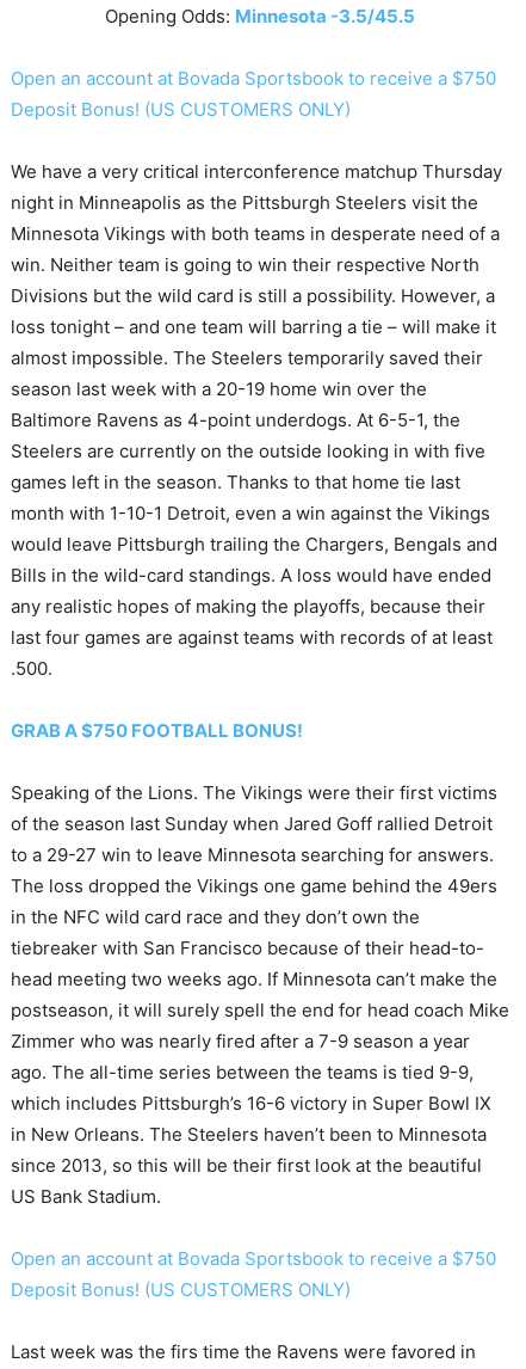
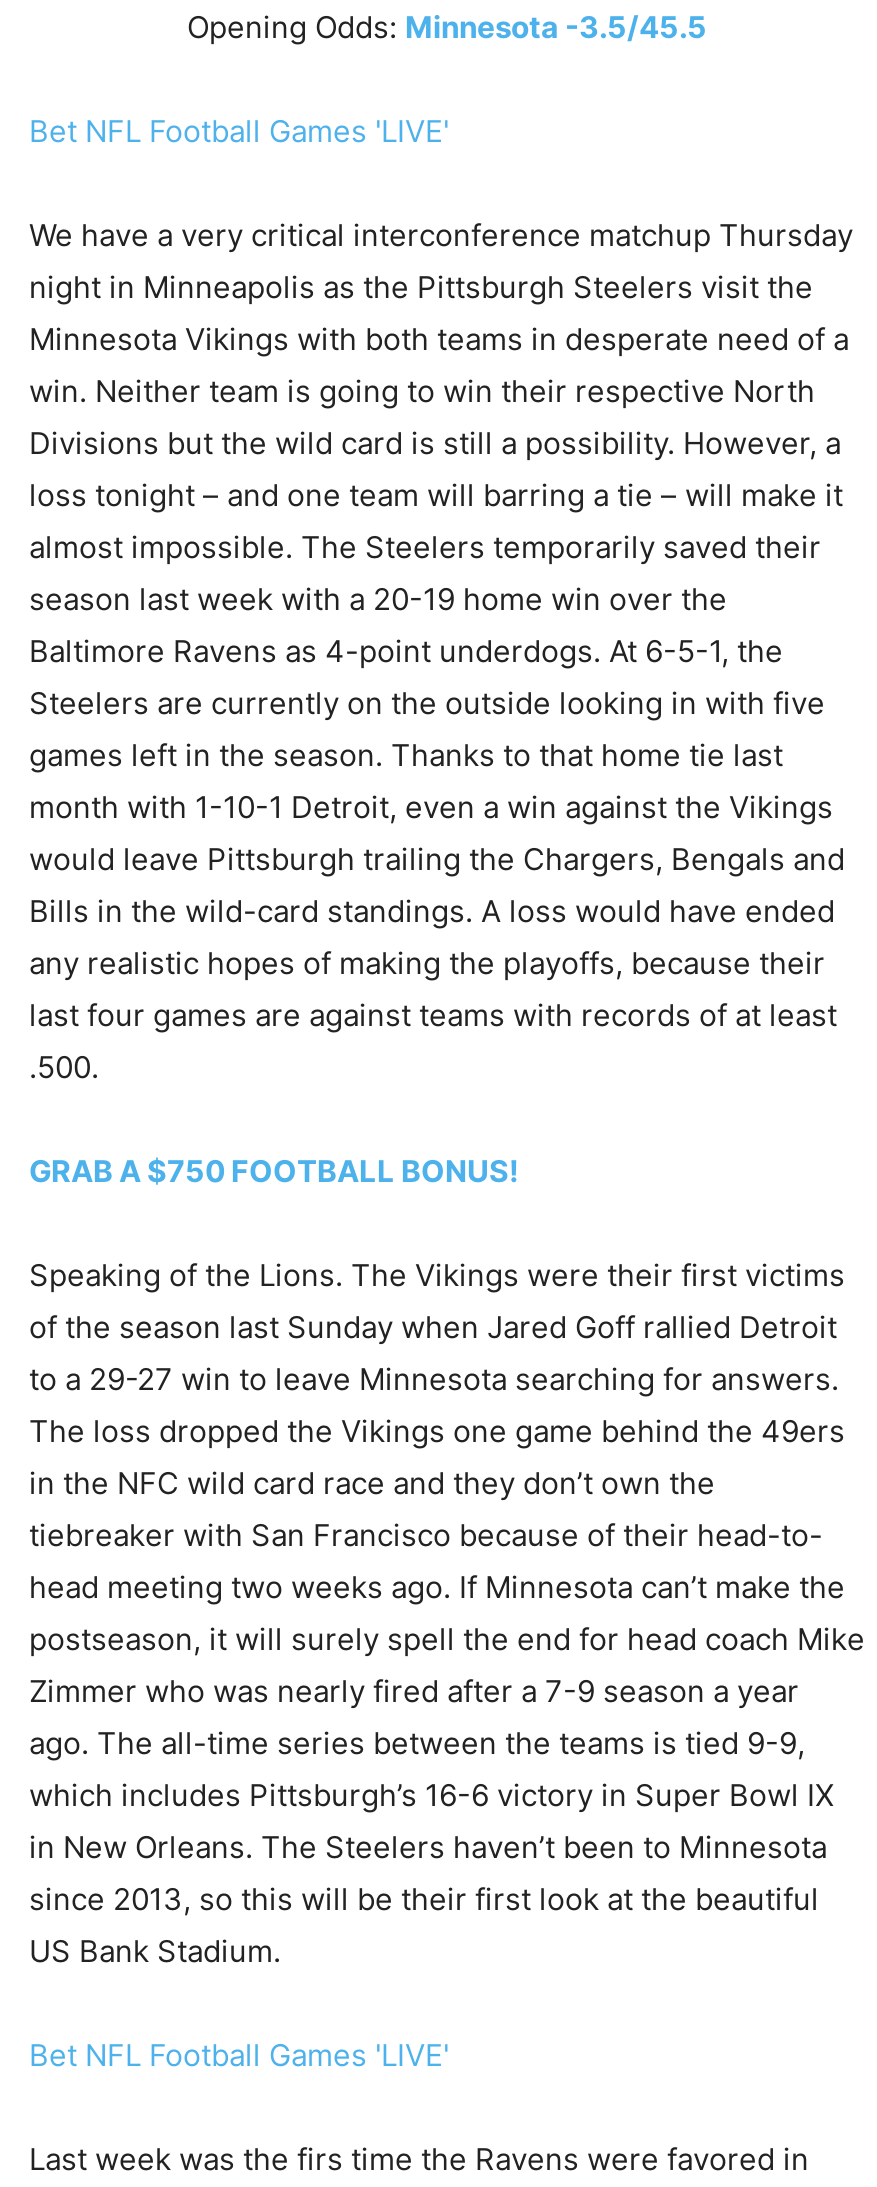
- Open an account at Bovada Sportsbook to receive a $750
- Deposit Bonus! (US CUSTOMERS ONLY)
+ Bet NFL Football Games 'LIVE'

- Open an account at Bovada Sportsbook to receive a $750
- Deposit Bonus! (US CUSTOMERS ONLY)
+ Bet NFL Football Games 'LIVE'
